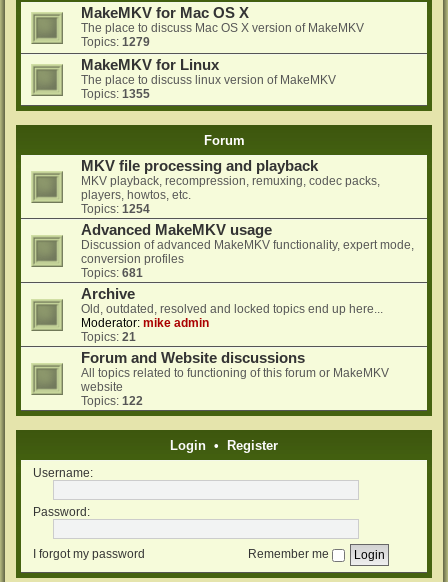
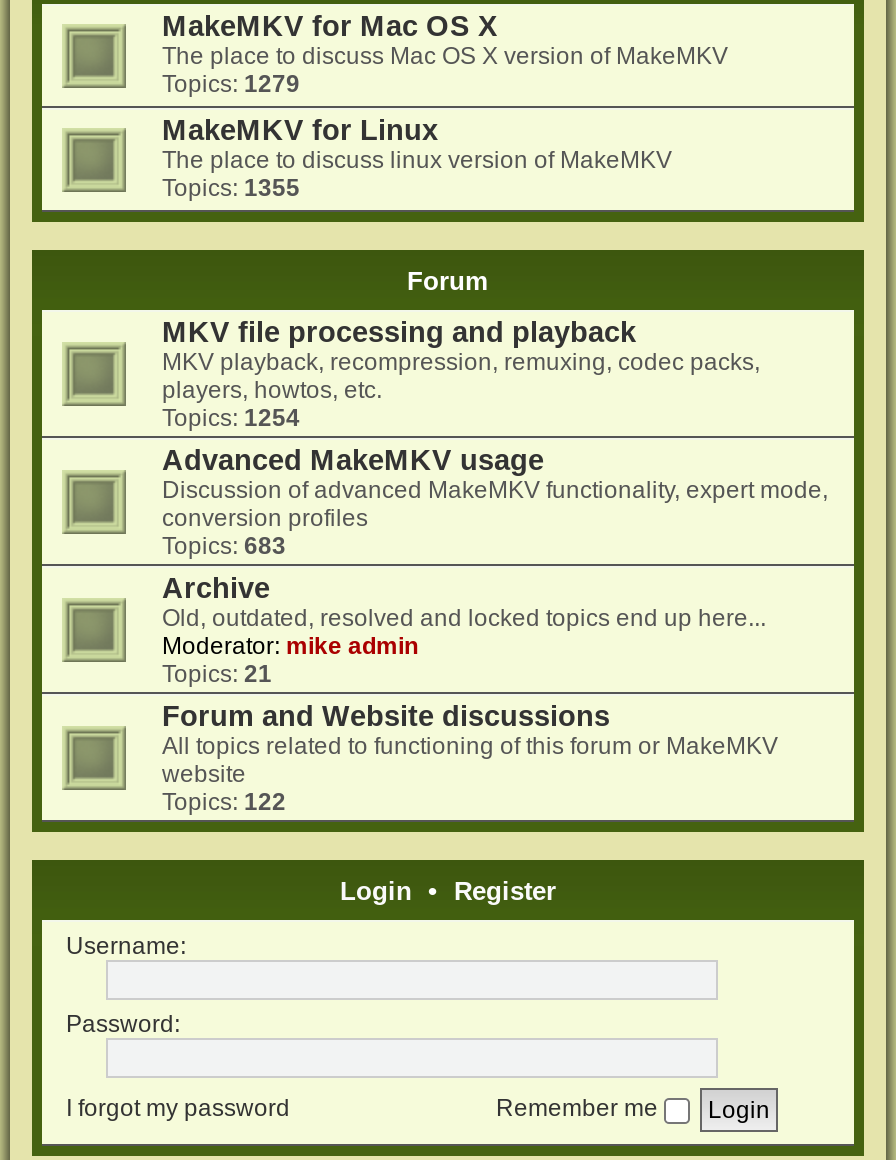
- Topics: 681
+ Topics: 683
